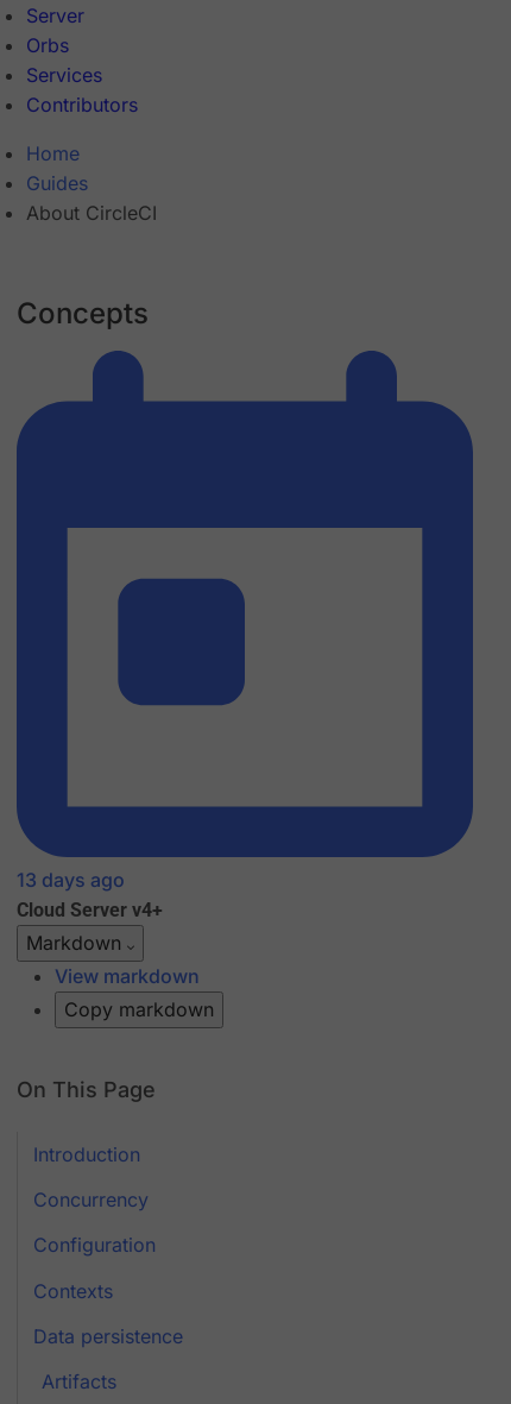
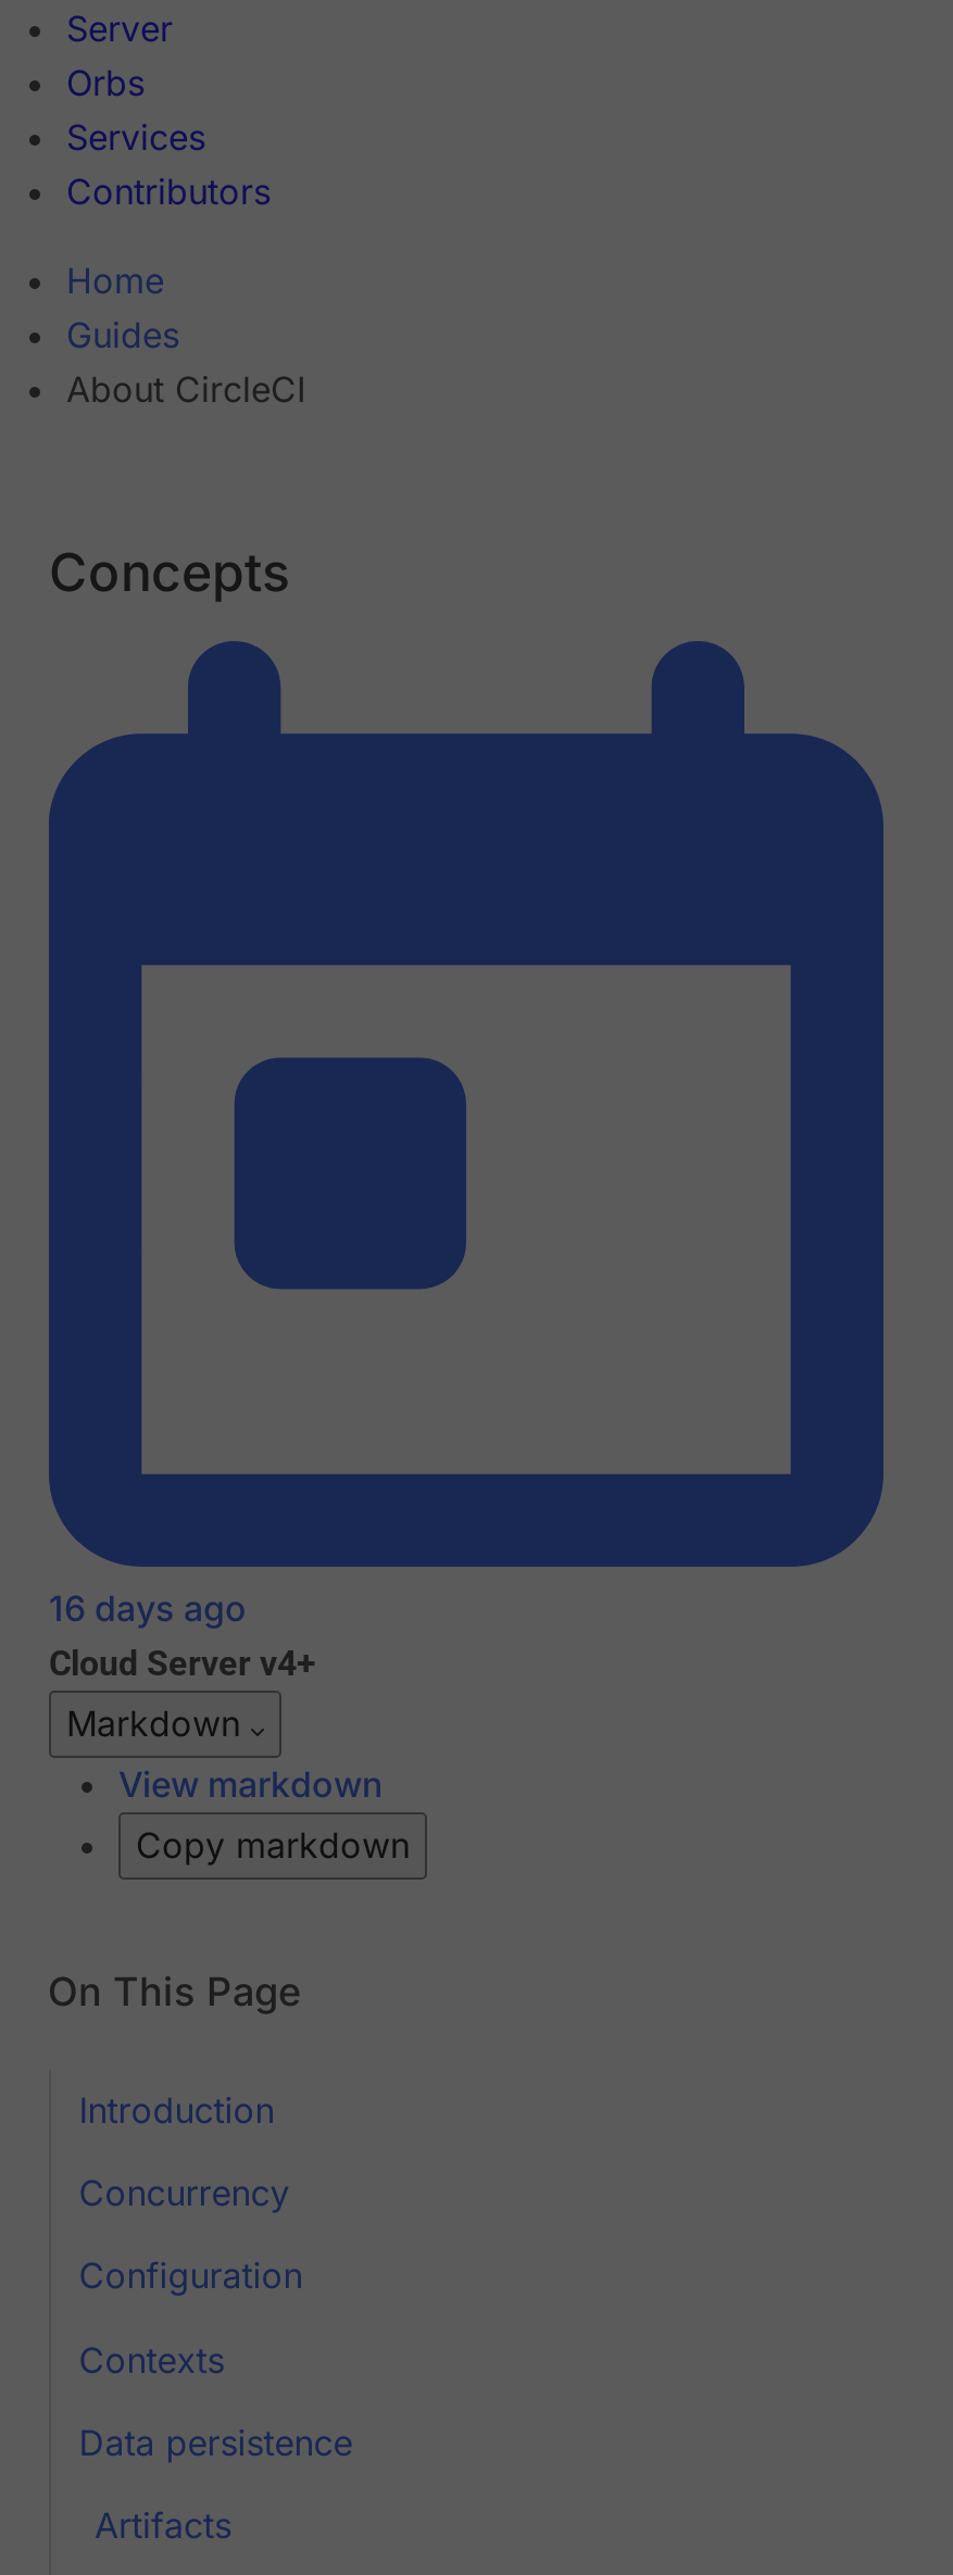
- 13 days ago
+ 16 days ago
